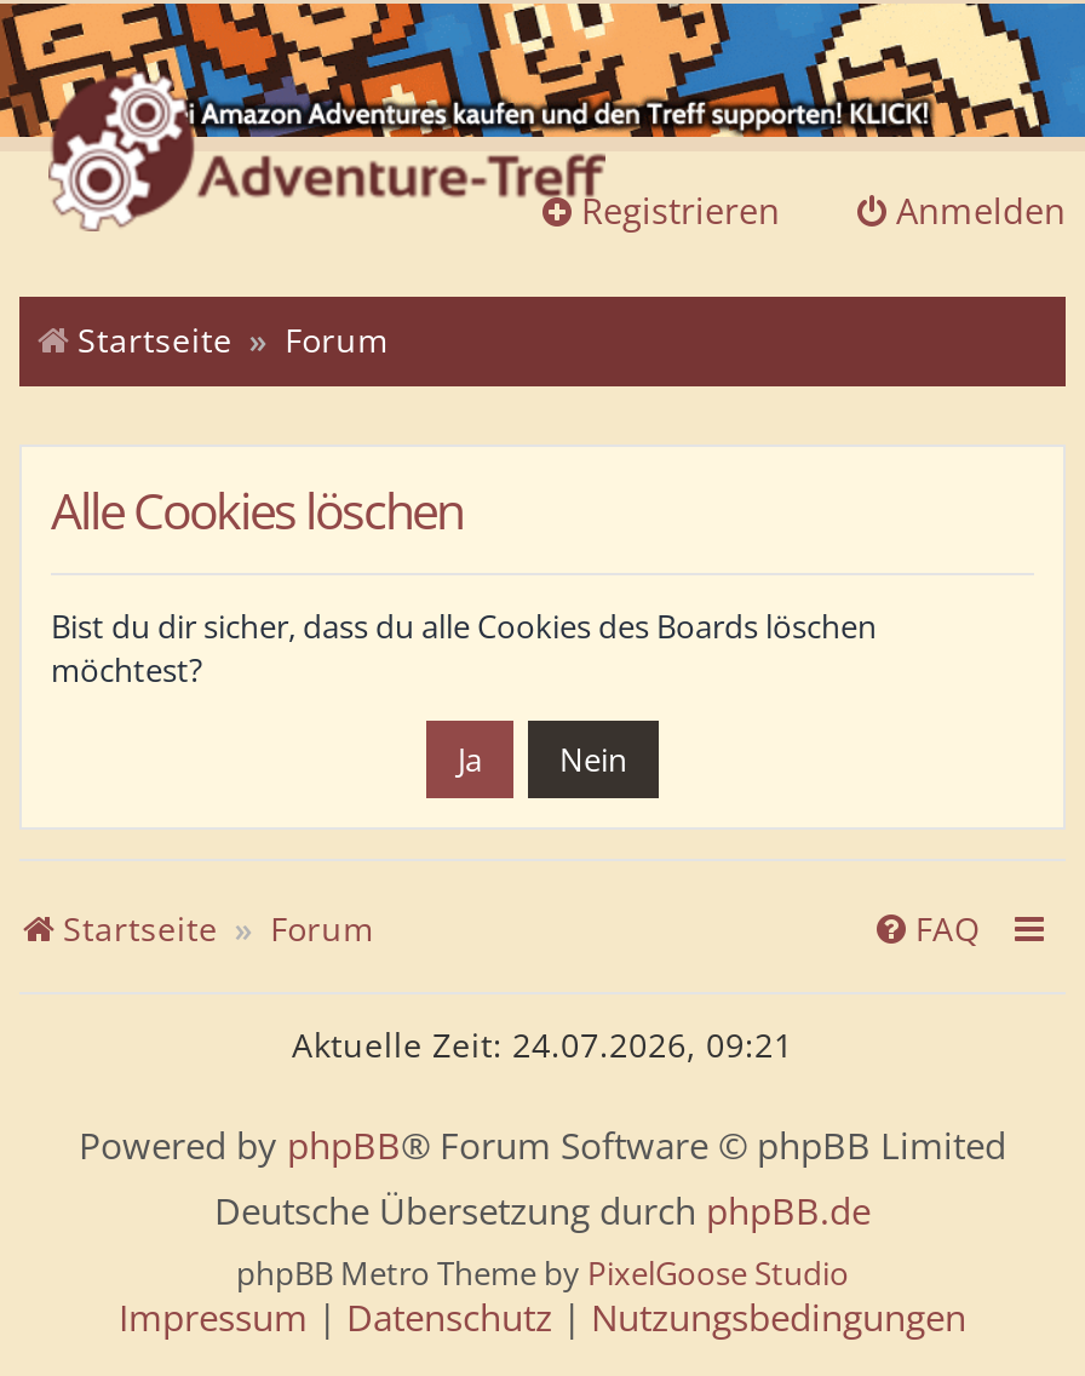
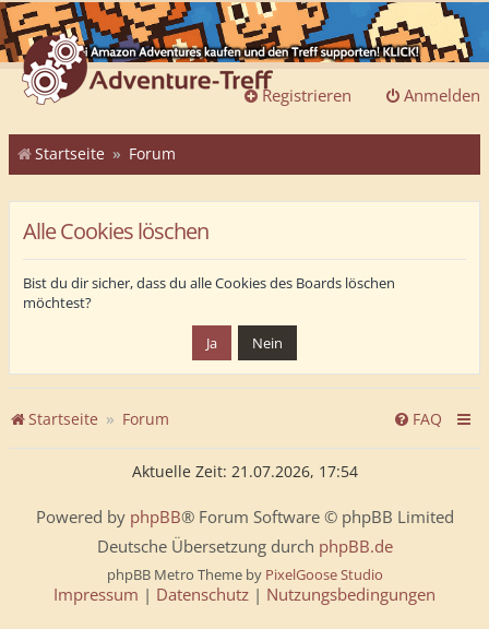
- Aktuelle Zeit: 24.07.2026, 09:21
+ Aktuelle Zeit: 21.07.2026, 17:54
